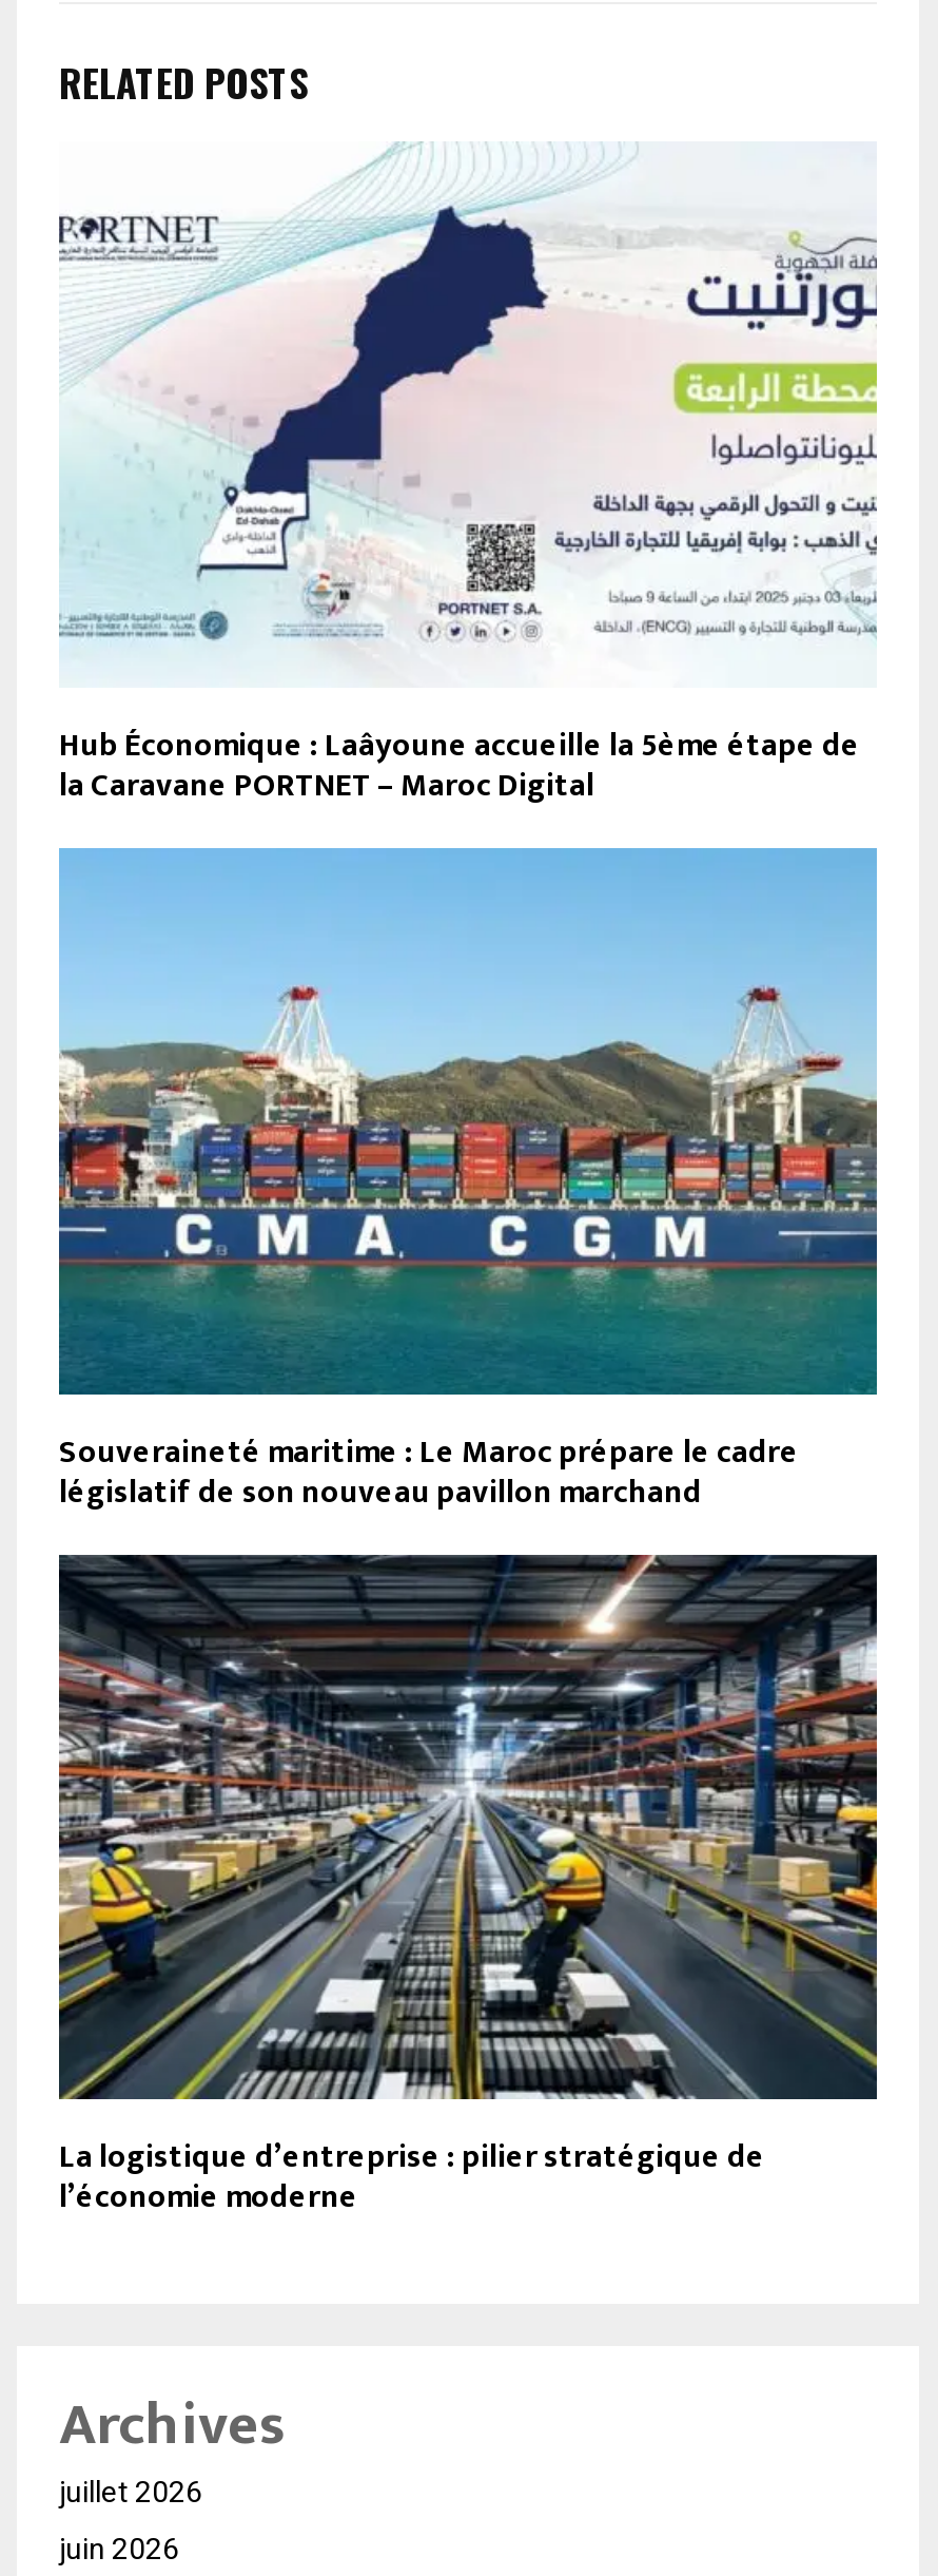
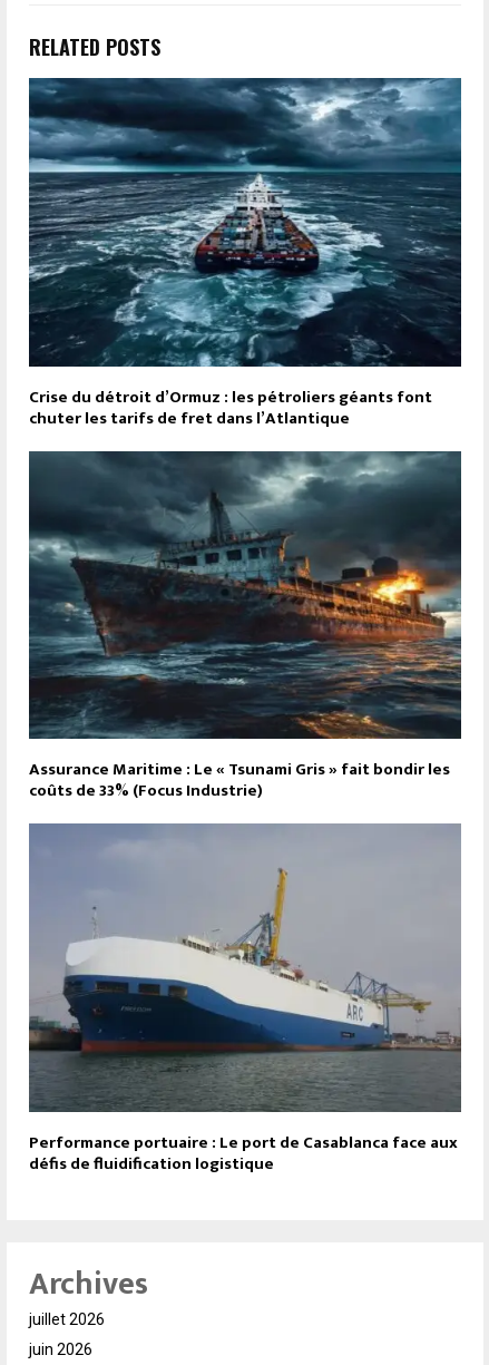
- [image]
- Hub Économique : Laâyoune accueille la 5ème étape de
- la Caravane PORTNET – Maroc Digital
+ [image]
+ Crise du détroit d’Ormuz : les pétroliers géants font
+ chuter les tarifs de fret dans l’Atlantique

- [image]
- Souveraineté maritime : Le Maroc prépare le cadre
- législatif de son nouveau pavillon marchand
+ [image]
+ Assurance Maritime : Le « Tsunami Gris » fait bondir les
+ coûts de 33% (Focus Industrie)

- [image]
- La logistique d’entreprise : pilier stratégique de
- l’économie moderne
+ [image]
+ Performance portuaire : Le port de Casablanca face aux
+ défis de fluidification logistique
